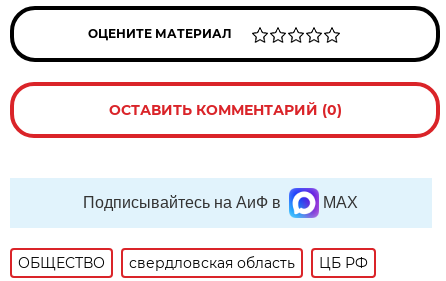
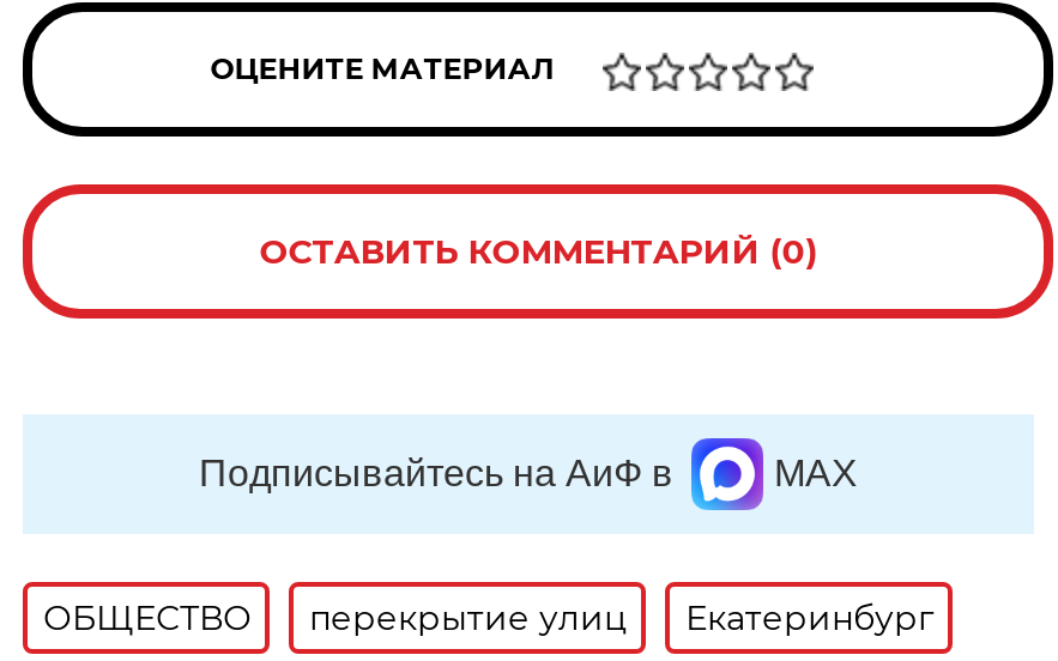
- свердловская область
- ЦБ РФ
+ перекрытие улиц
+ Екатеринбург
